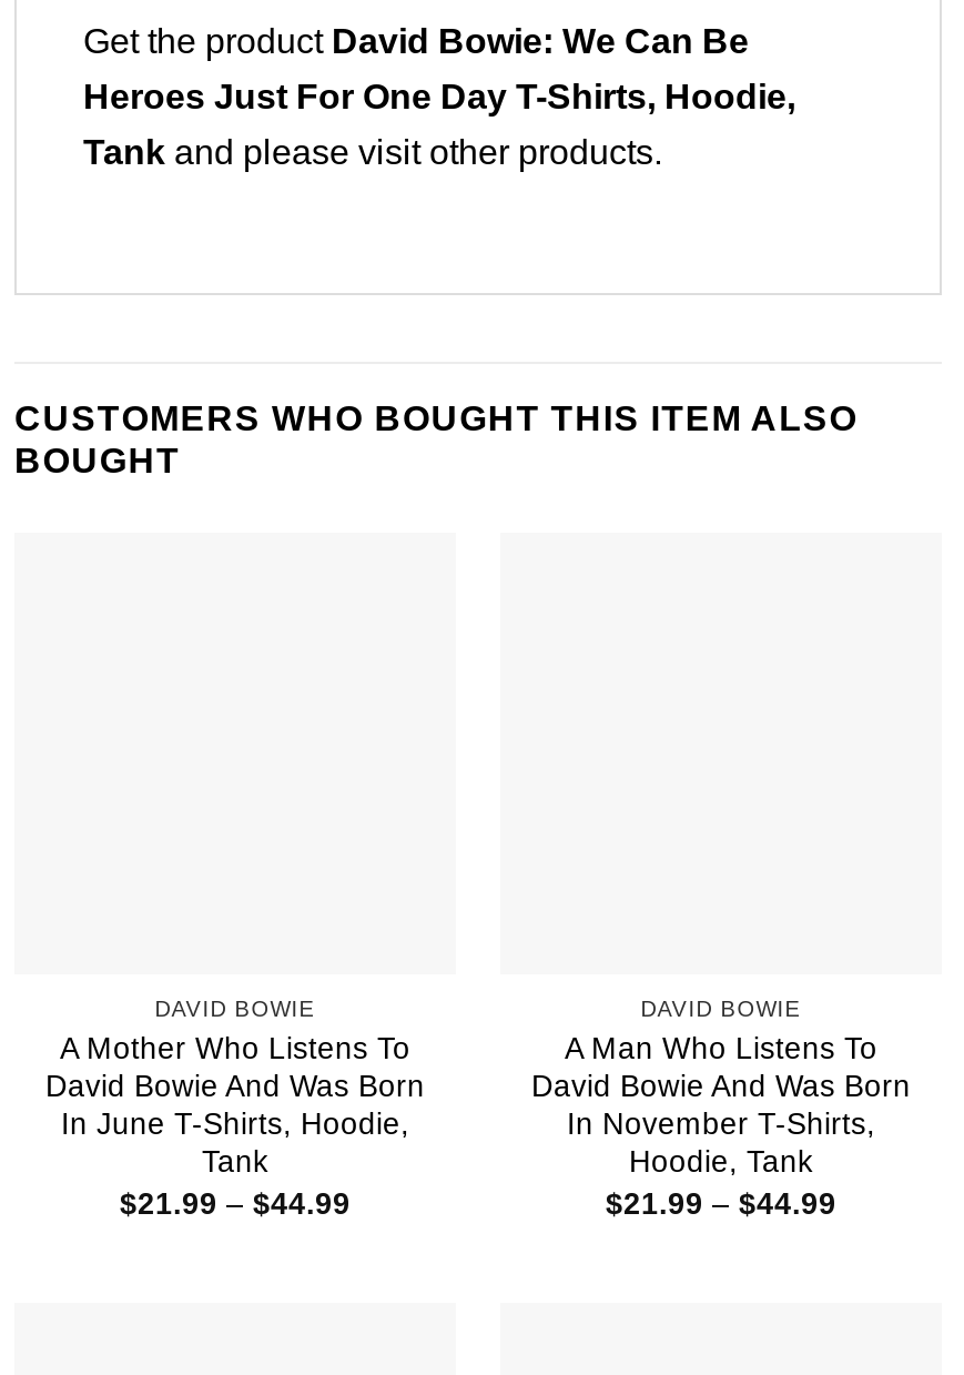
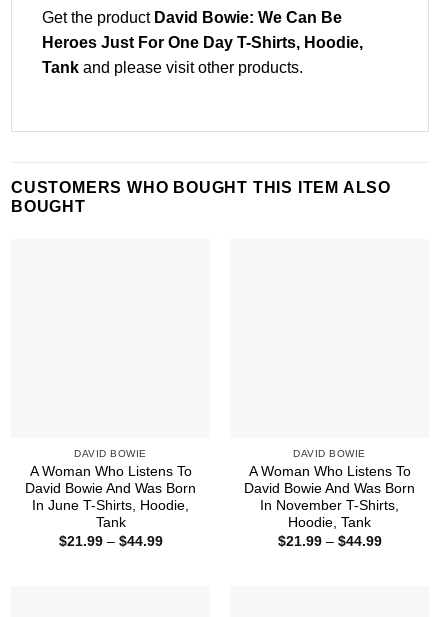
- A Mother Who Listens To
+ A Woman Who Listens To

- A Man Who Listens To
+ A Woman Who Listens To
